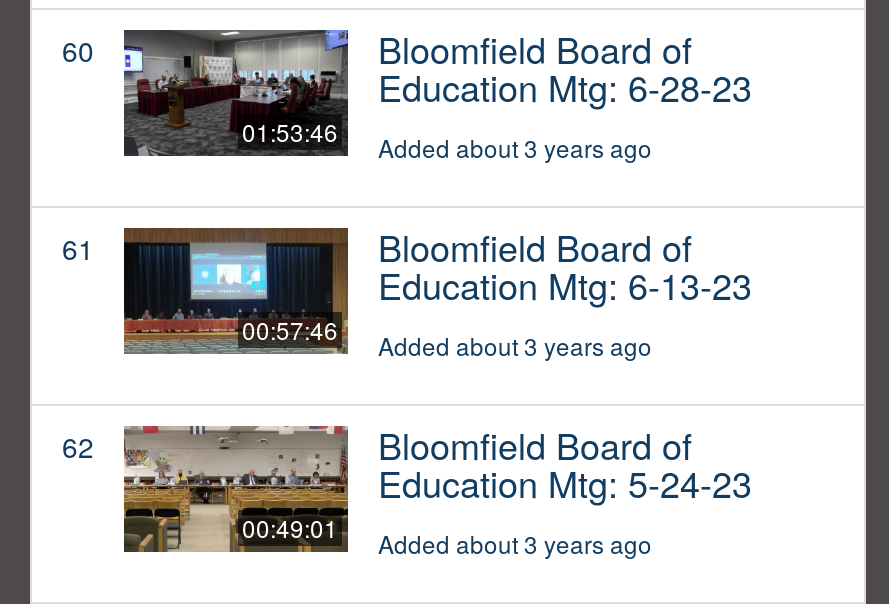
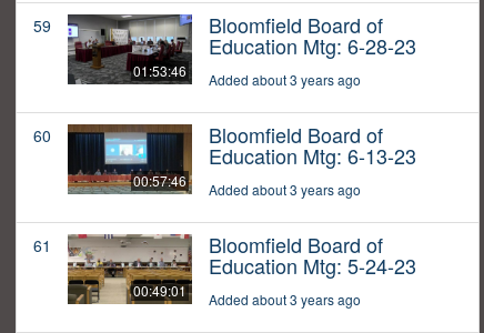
- 60
+ 59

- 61
+ 60

- 62
+ 61
